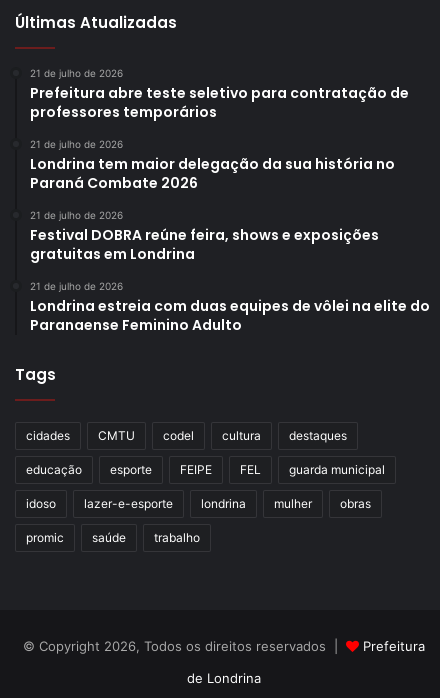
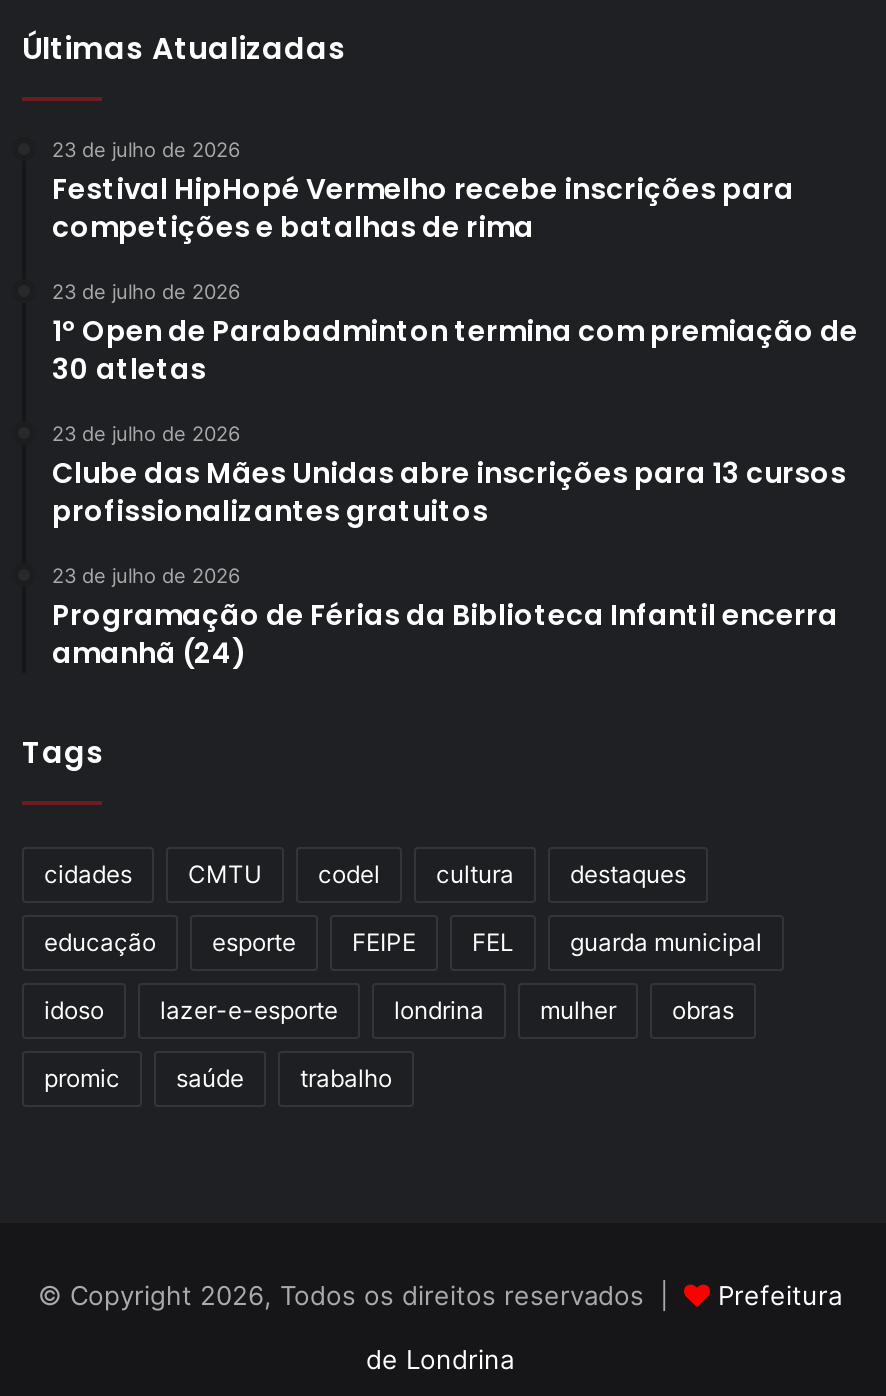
- 21 de julho de 2026
- Prefeitura abre teste seletivo para contratação de
- professores temporários
+ 23 de julho de 2026
+ Festival HipHopé Vermelho recebe inscrições para
+ competições e batalhas de rima

- 21 de julho de 2026
- Londrina tem maior delegação da sua história no
- Paraná Combate 2026
+ 23 de julho de 2026
+ 1º Open de Parabadminton termina com premiação de
+ 30 atletas

- 21 de julho de 2026
- Festival DOBRA reúne feira, shows e exposições
- gratuitas em Londrina
+ 23 de julho de 2026
+ Clube das Mães Unidas abre inscrições para 13 cursos
+ profissionalizantes gratuitos

- 21 de julho de 2026
- Londrina estreia com duas equipes de vôlei na elite do
- Paranaense Feminino Adulto
+ 23 de julho de 2026
+ Programação de Férias da Biblioteca Infantil encerra
+ amanhã (24)
